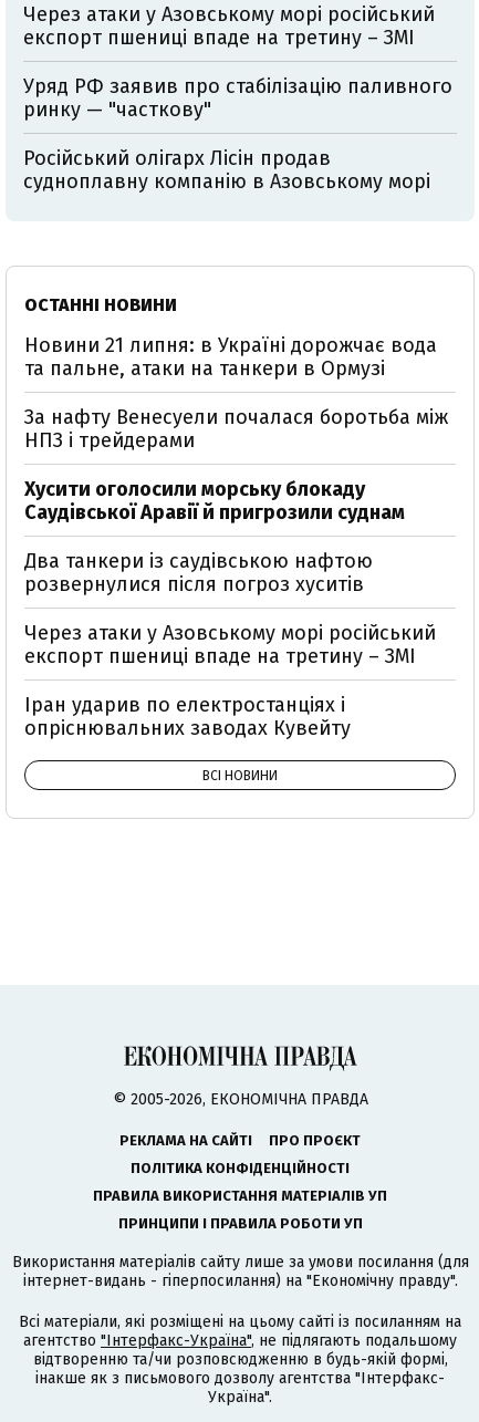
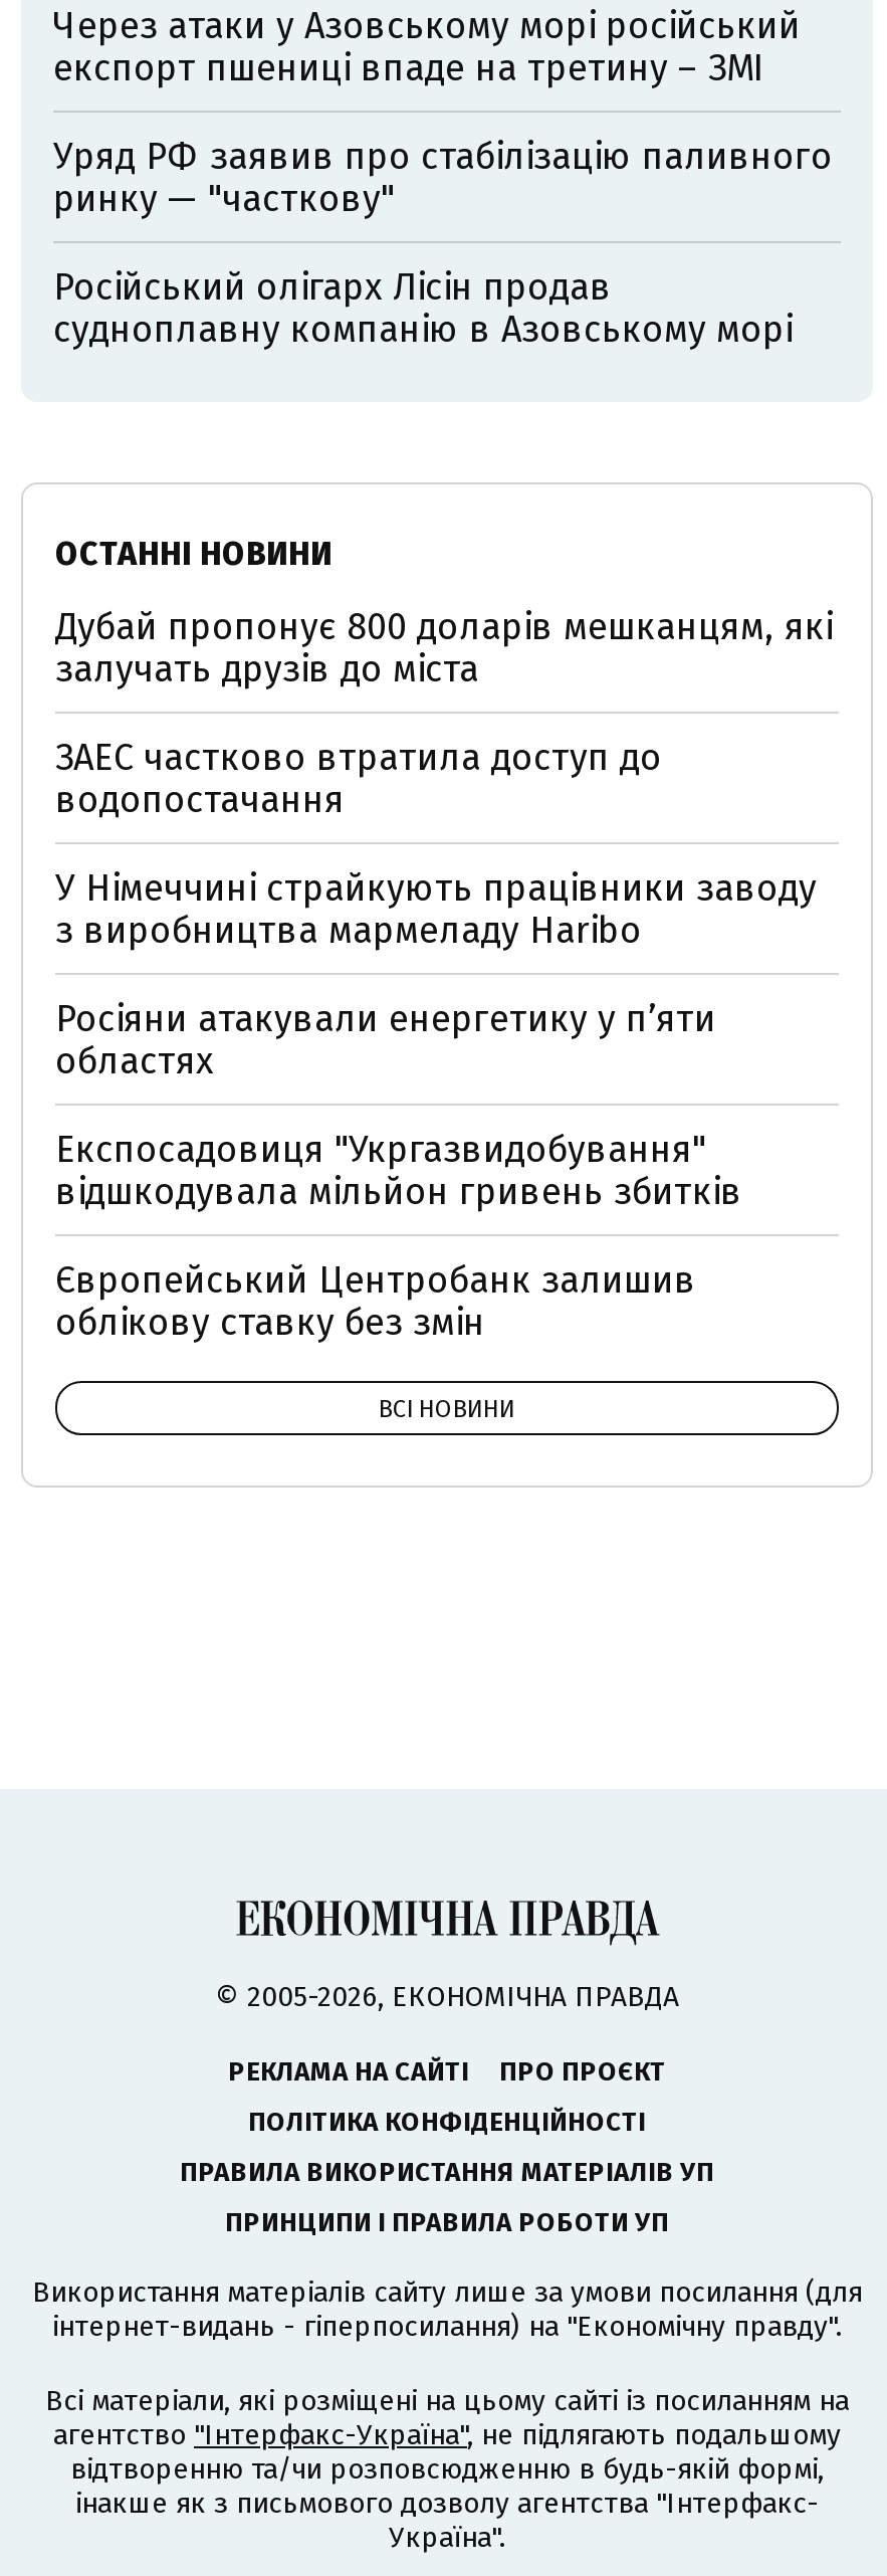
- Новини 21 липня: в Україні дорожчає вода
- та пальне, атаки на танкери в Ормузі
+ Дубай пропонує 800 доларів мешканцям, які
+ залучать друзів до міста

- За нафту Венесуели почалася боротьба між
- НПЗ і трейдерами
+ ЗАЕС частково втратила доступ до
+ водопостачання

- Хусити оголосили морську блокаду
- Саудівської Аравії й пригрозили суднам
+ У Німеччині страйкують працівники заводу
+ з виробництва мармеладу Haribo

- Два танкери із саудівською нафтою
- розвернулися після погроз хуситів
+ Росіяни атакували енергетику у пʼяти
+ областях

- Через атаки у Азовському морі російський
- експорт пшениці впаде на третину – ЗМІ
+ Експосадовиця "Укргазвидобування"
+ відшкодувала мільйон гривень збитків

- Іран ударив по електростанціях і
- опріснювальних заводах Кувейту
+ Європейський Центробанк залишив
+ облікову ставку без змін
